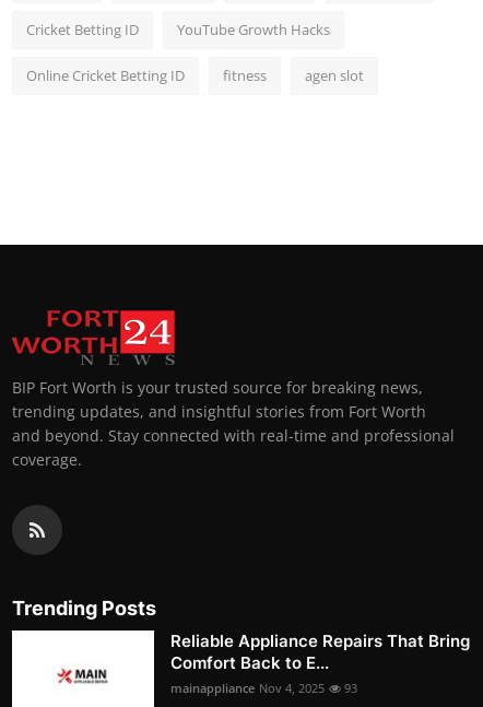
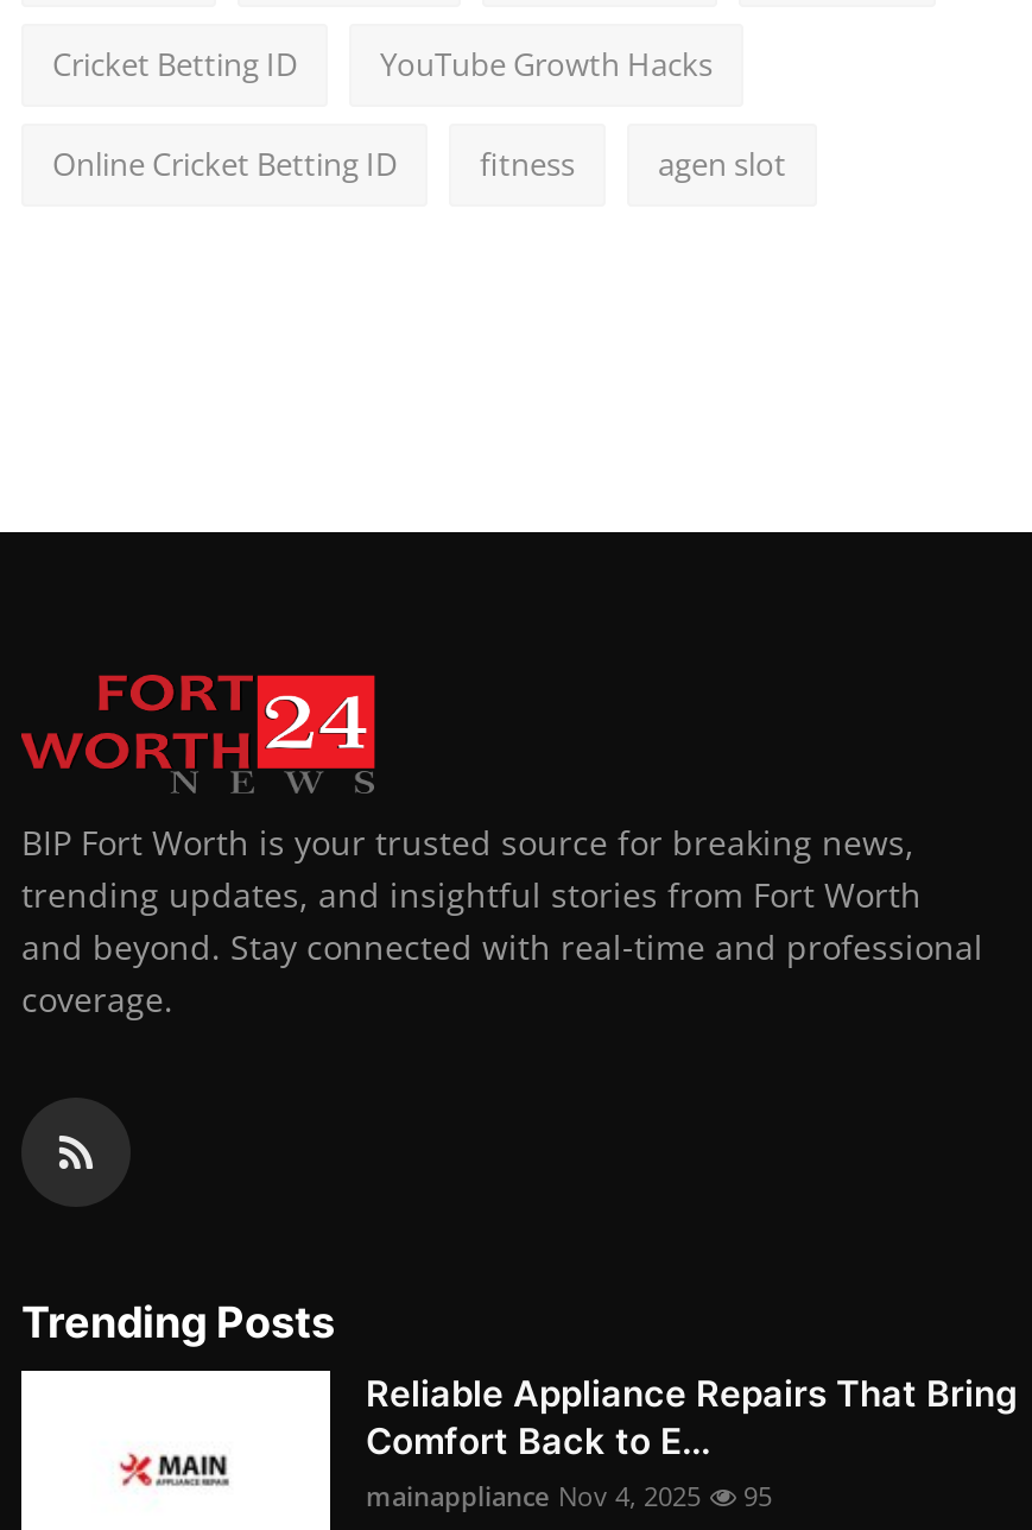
- mainappliance Nov 4, 2025 93
+ mainappliance Nov 4, 2025 95
